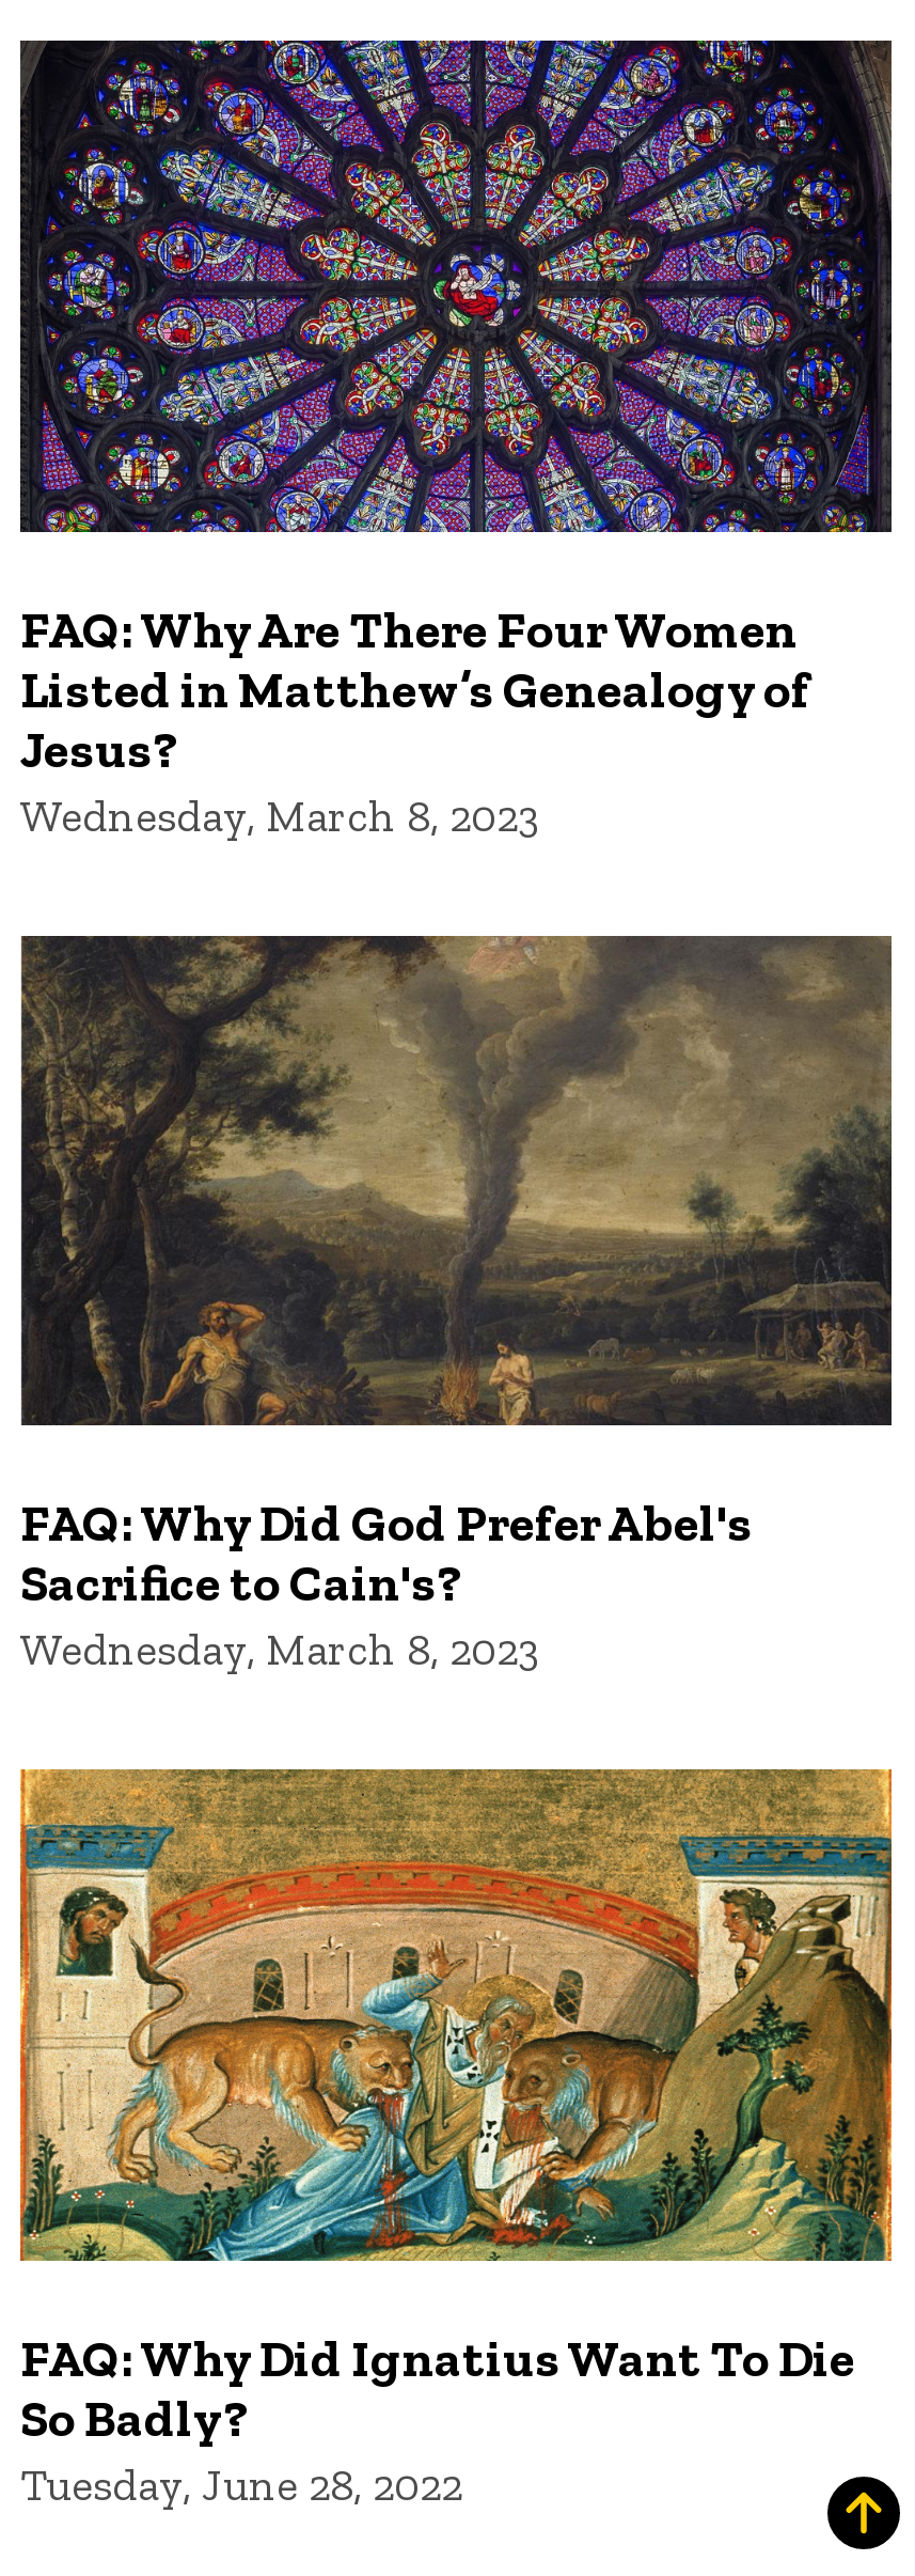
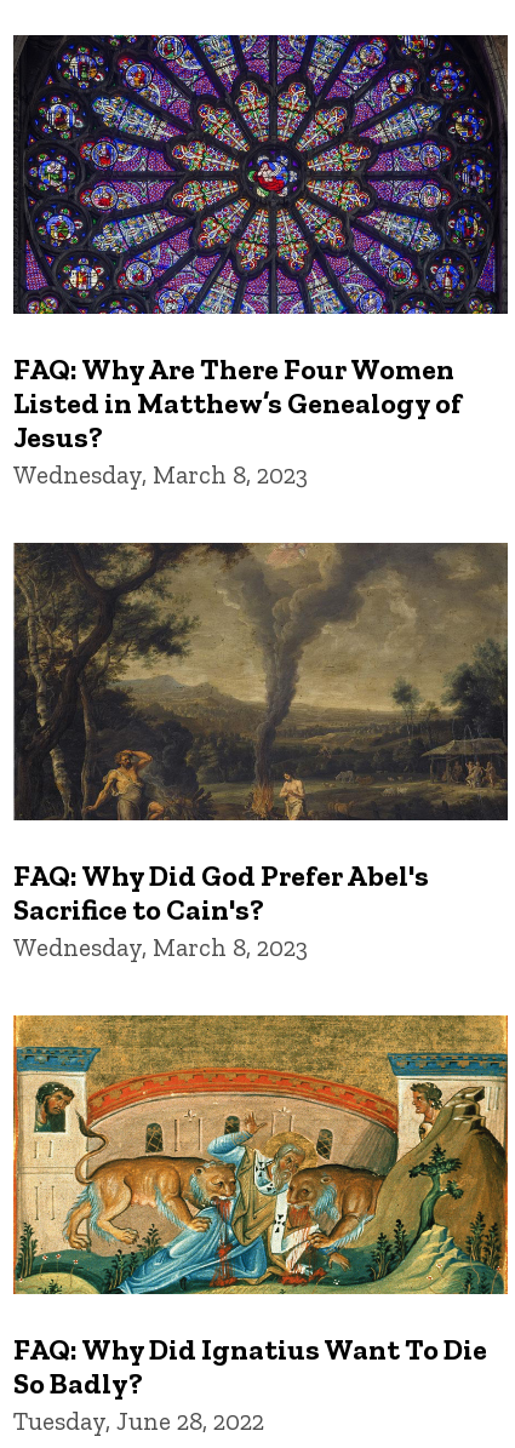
- [image]
